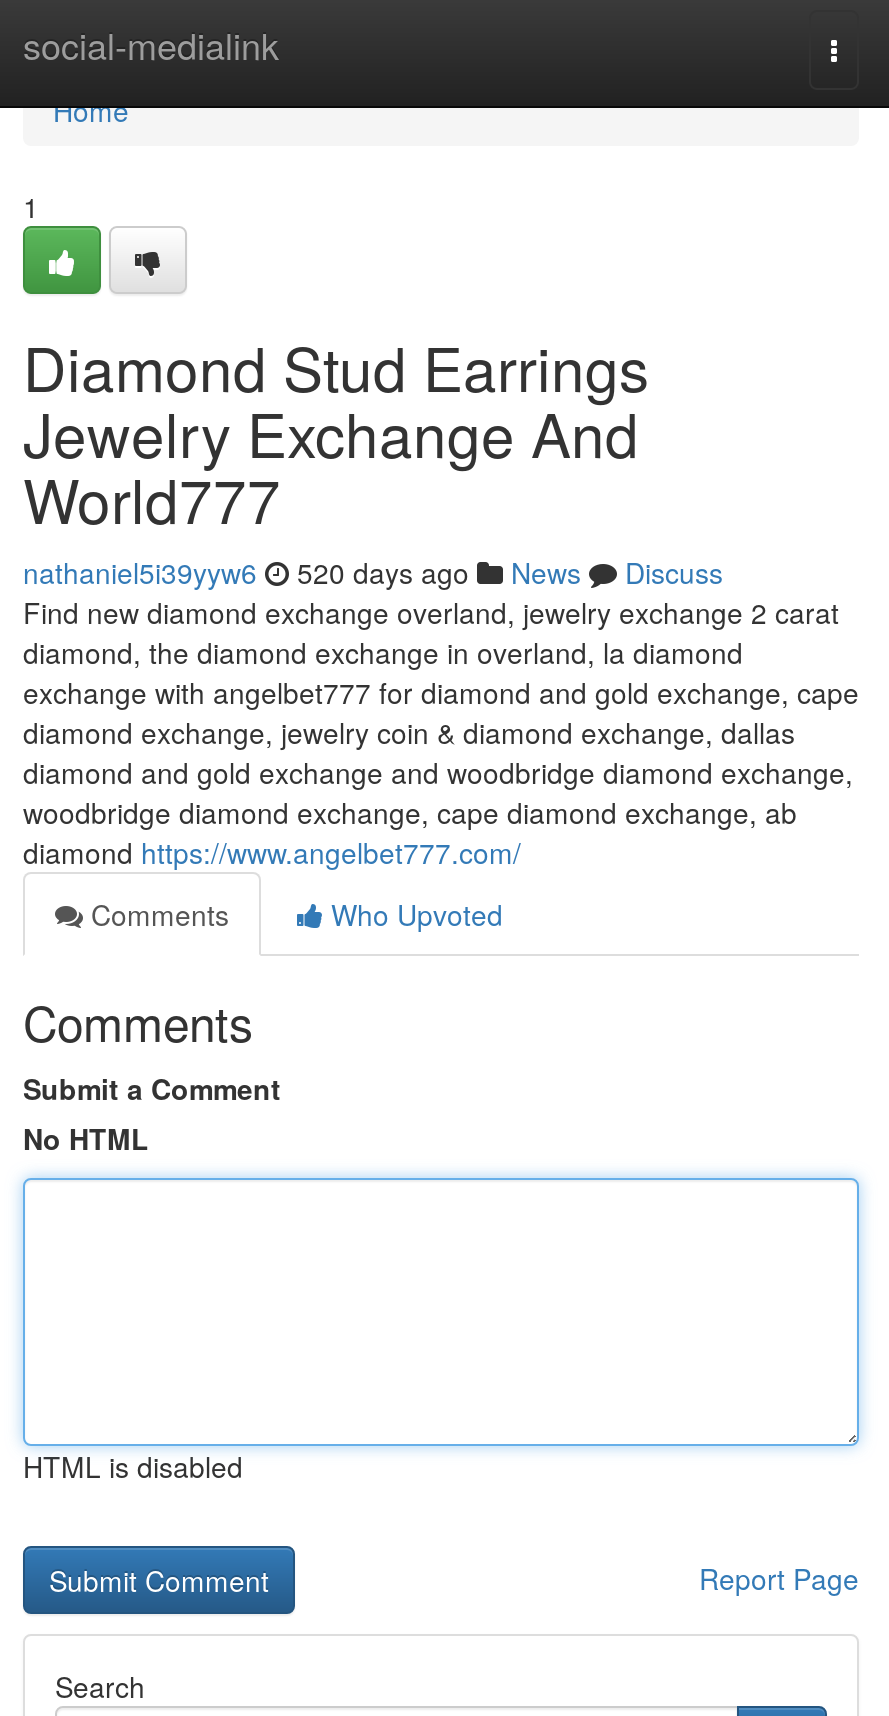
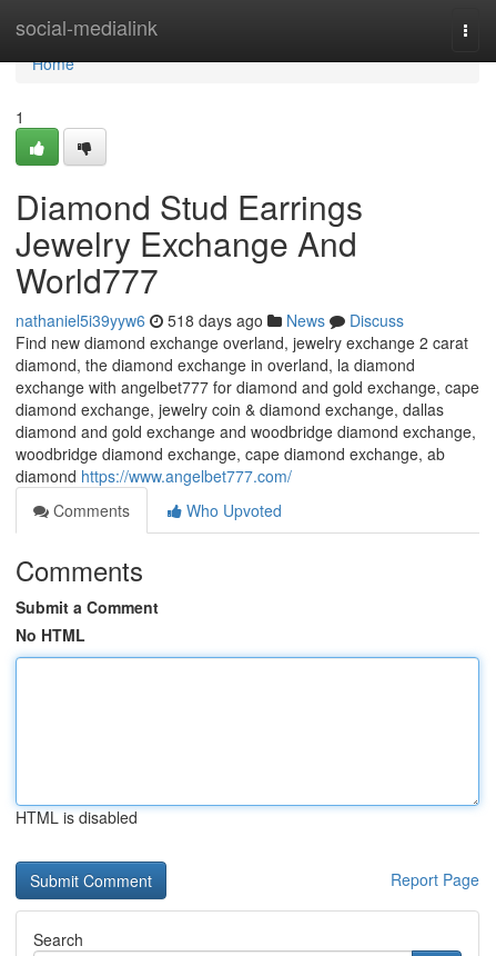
- nathaniel5i39yyw6 520 days ago News Discuss
+ nathaniel5i39yyw6 518 days ago News Discuss
